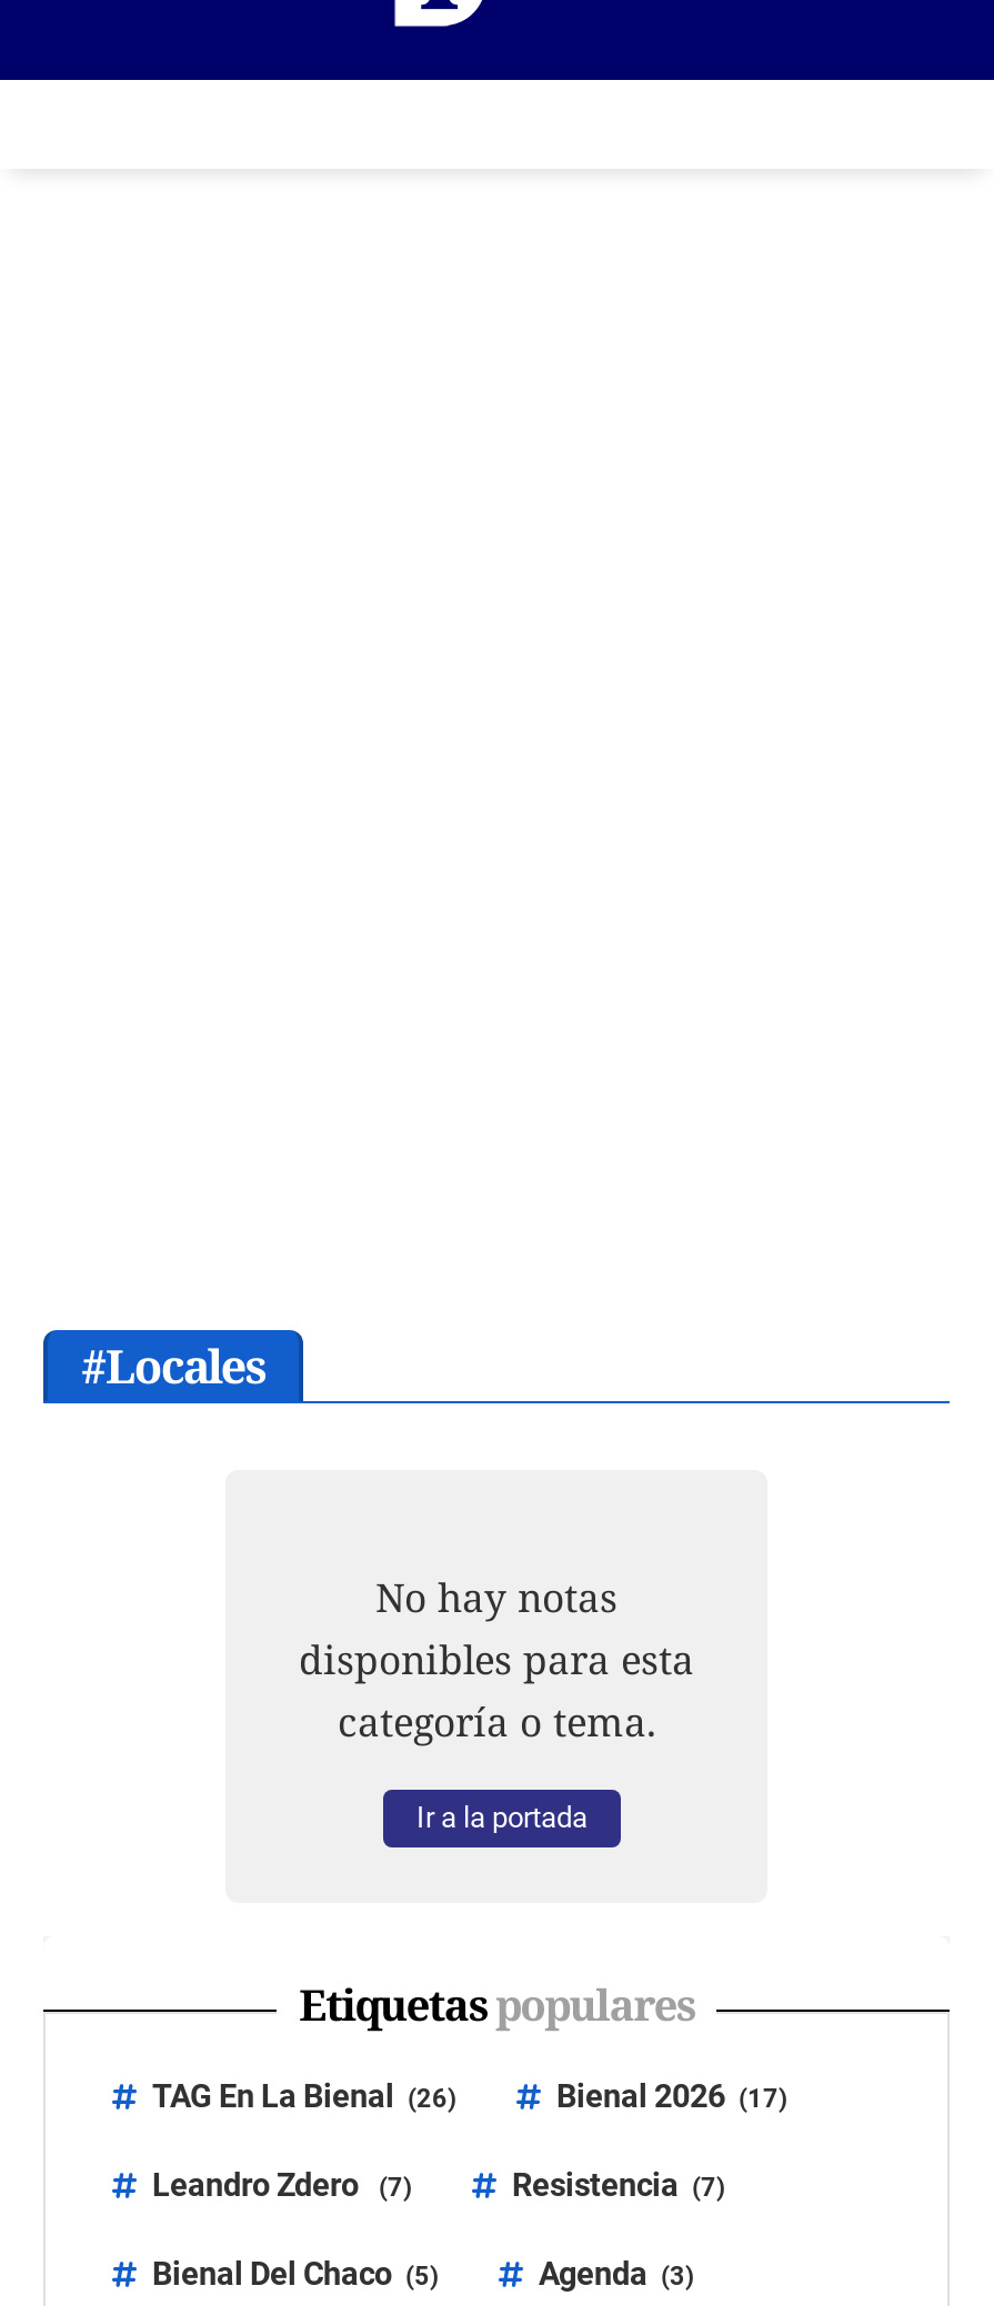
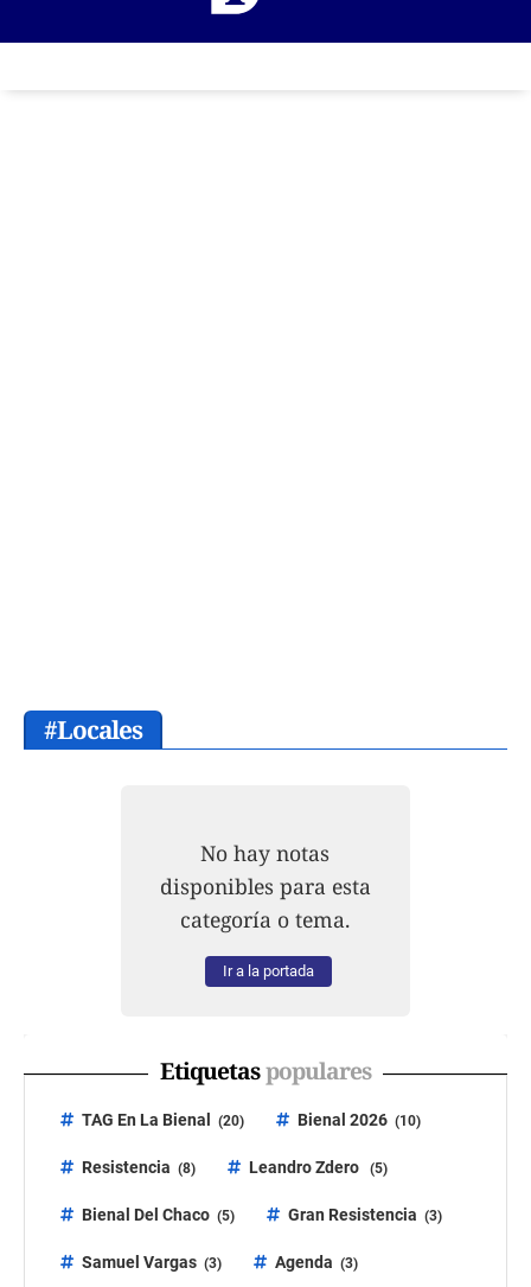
- TAG En La Bienal (26)
- Bienal 2026 (17)
+ TAG En La Bienal (20)
+ Bienal 2026 (10)

- Leandro Zdero (7)
- Resistencia (7)
+ Resistencia (8)
+ Leandro Zdero (5)

+ Gran Resistencia (3)
+ Samuel Vargas (3)
